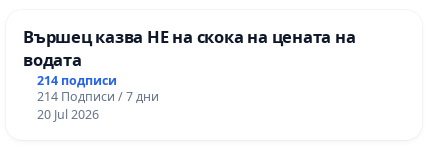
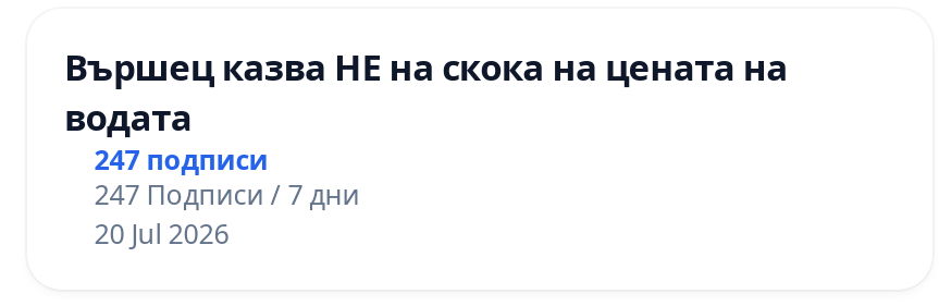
- 214 подписи
+ 247 подписи

- 214 Подписи / 7 дни
+ 247 Подписи / 7 дни
